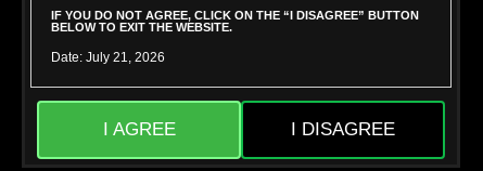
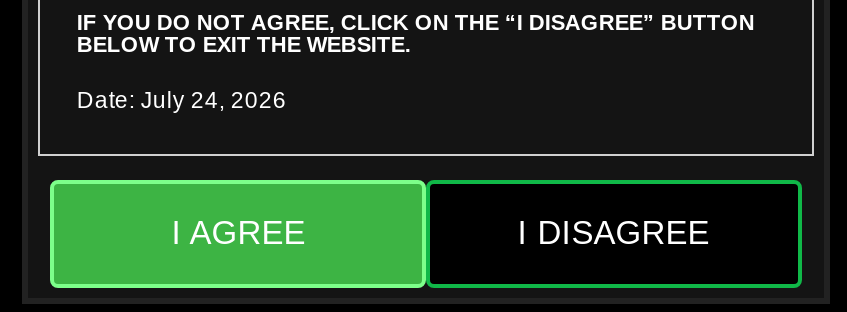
- Date: July 21, 2026
+ Date: July 24, 2026
